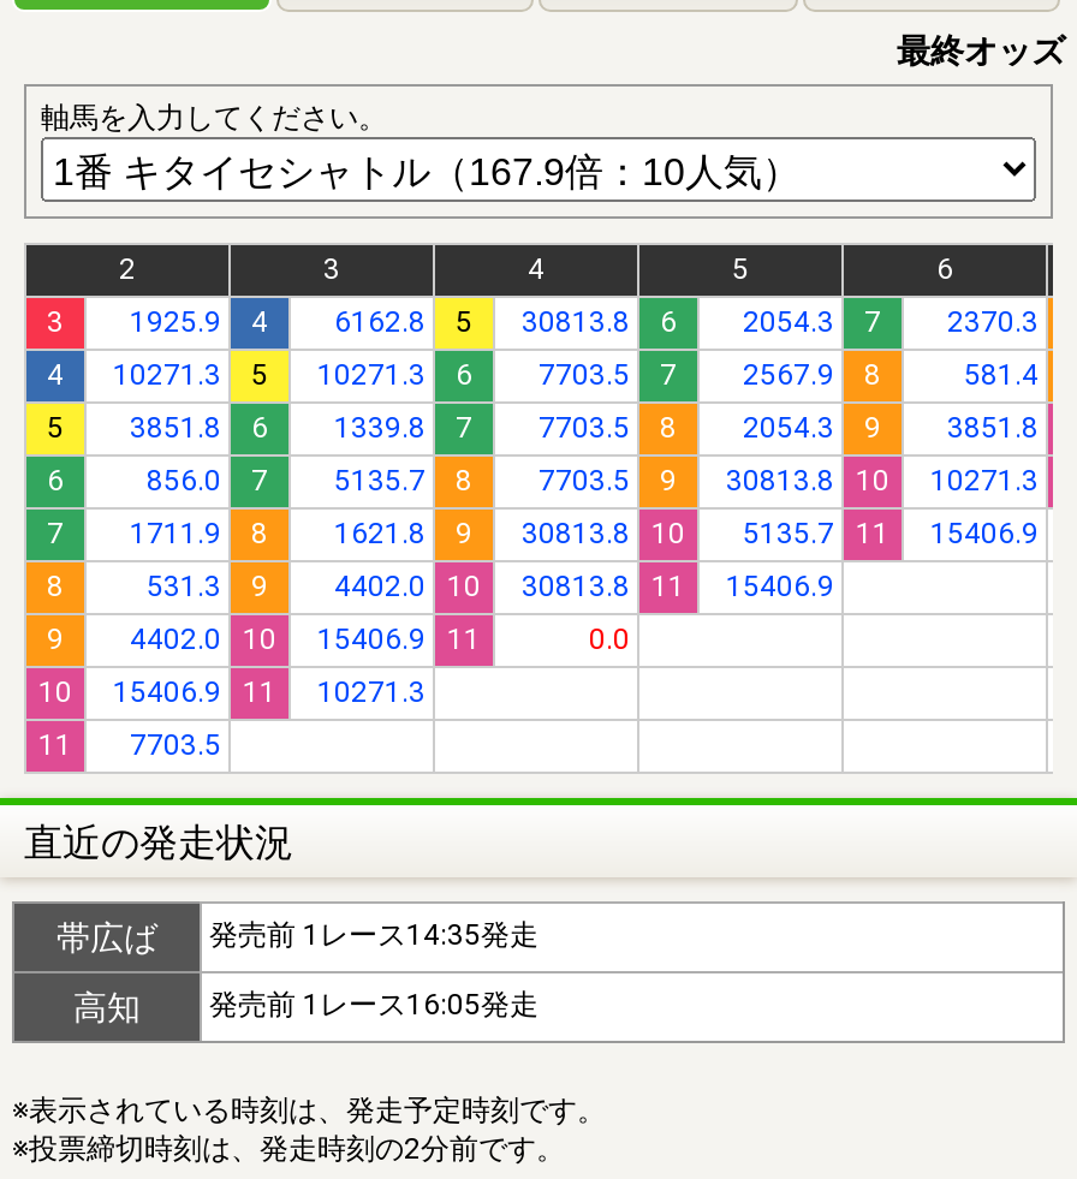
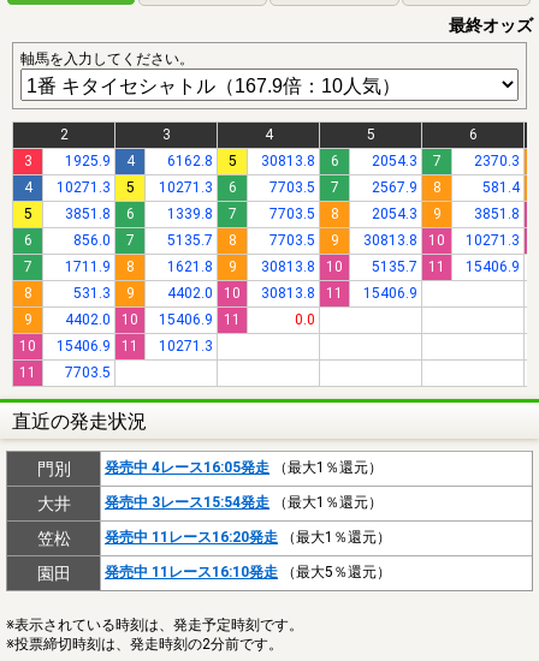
- 帯広ば
- 発売前 1レース14:35発走
- 高知
- 発売前 1レース16:05発走
+ 門別
+ 発売中 4レース16:05発走（最大1％還元）
+ 大井
+ 発売中 3レース15:54発走（最大1％還元）
+ 笠松
+ 発売中 11レース16:20発走（最大1％還元）
+ 園田
+ 発売中 11レース16:10発走（最大5％還元）
